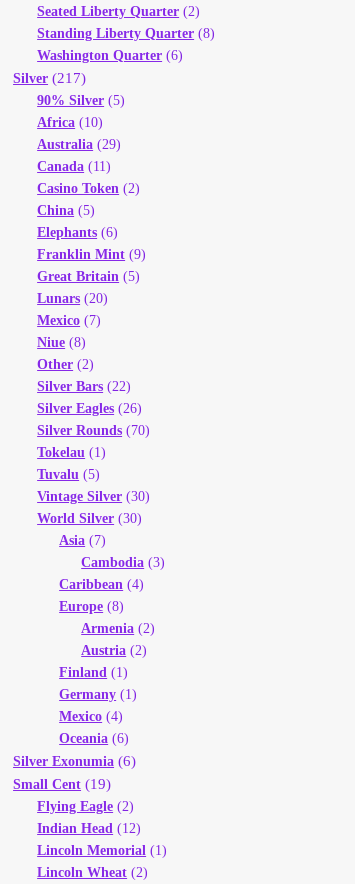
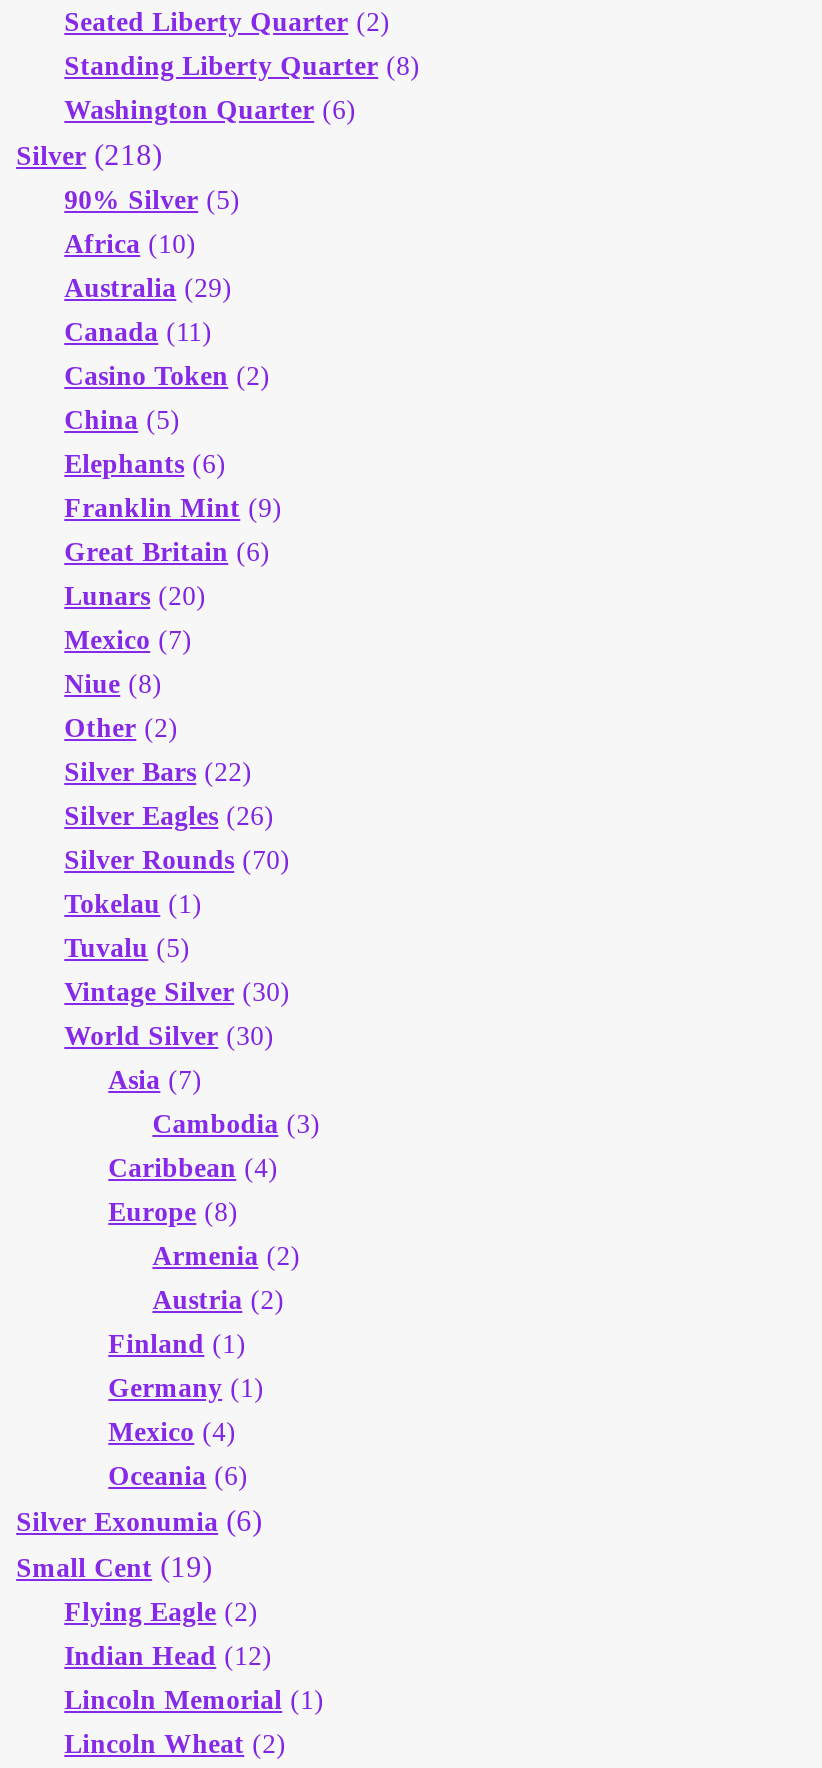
- Silver (217)
+ Silver (218)

- Great Britain (5)
+ Great Britain (6)
